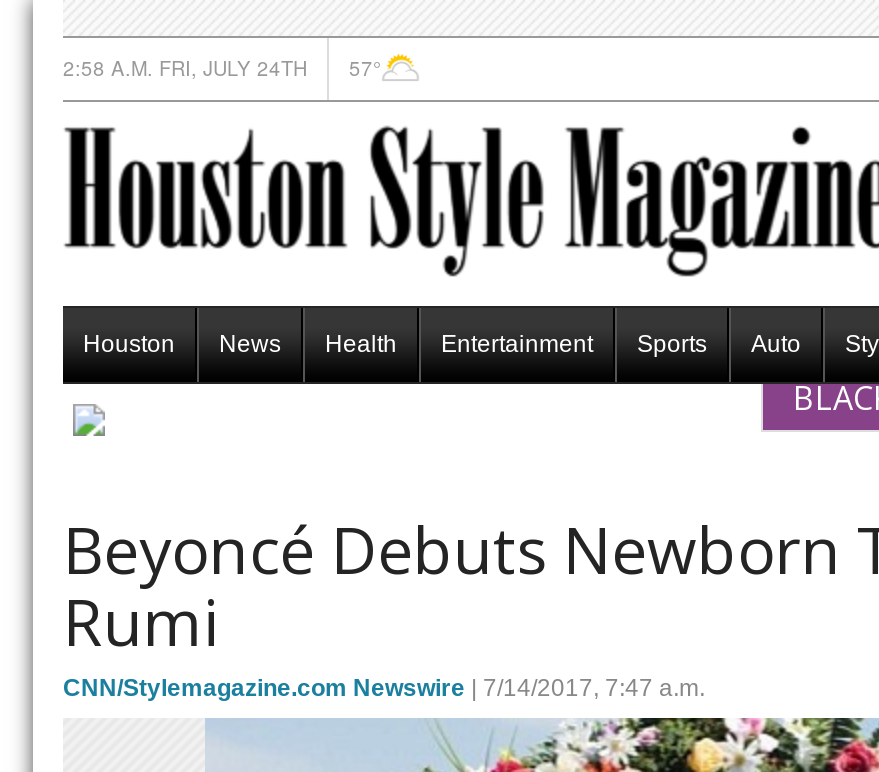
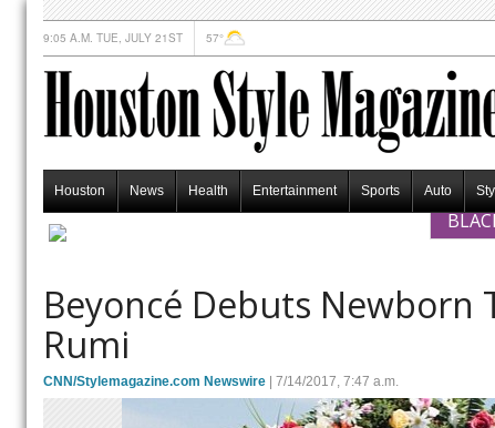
- 2:58 A.M. FRI, JULY 24TH 57°
+ 9:05 A.M. TUE, JULY 21ST 57°
